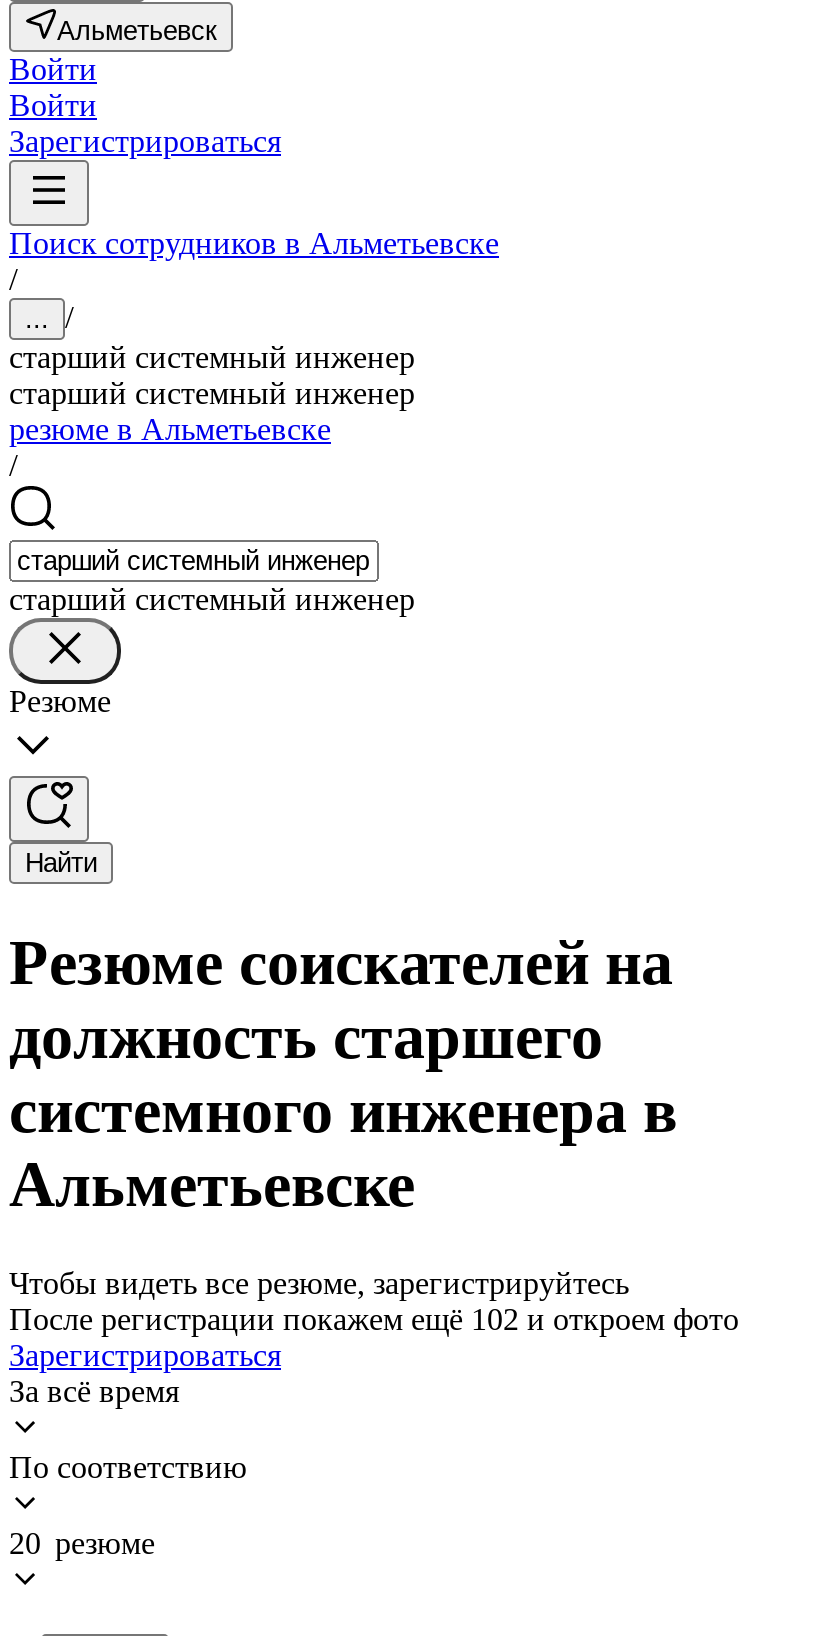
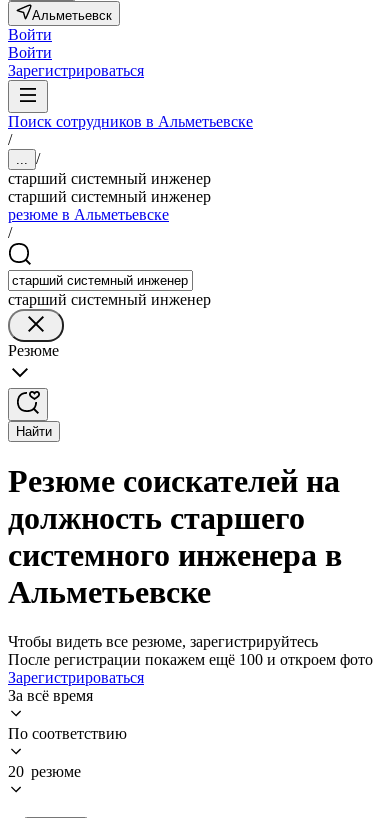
- После регистрации покажем ещё 102 и откроем фото
+ После регистрации покажем ещё 100 и откроем фото
